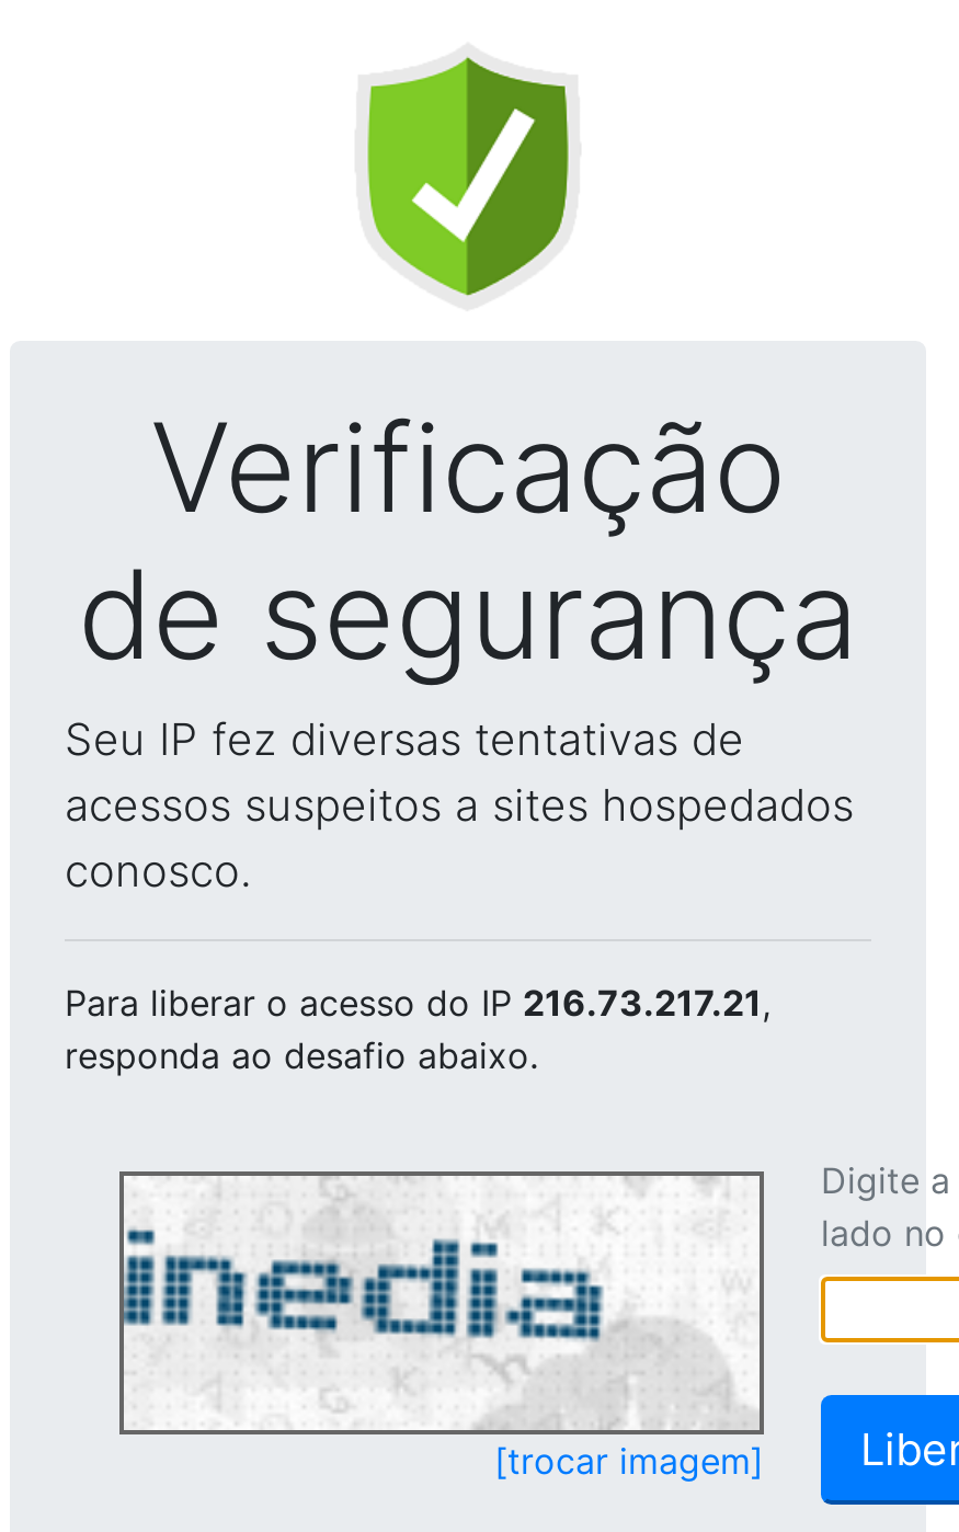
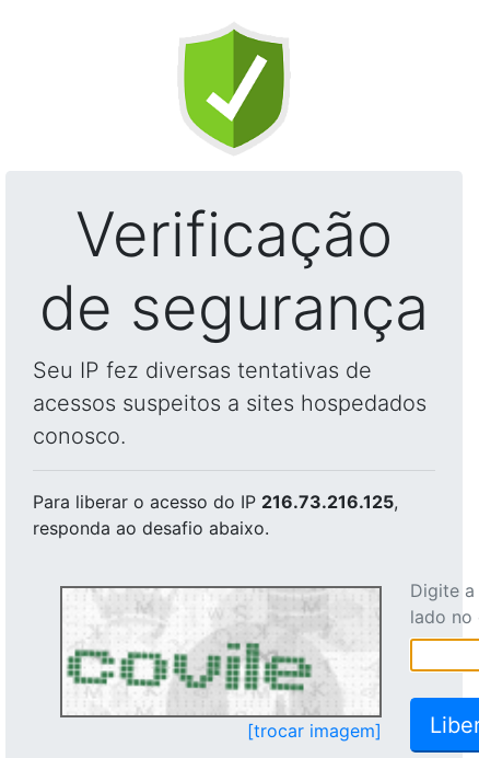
- Para liberar o acesso do IP 216.73.217.21,
+ Para liberar o acesso do IP 216.73.216.125,

- [image]
+ [image]
